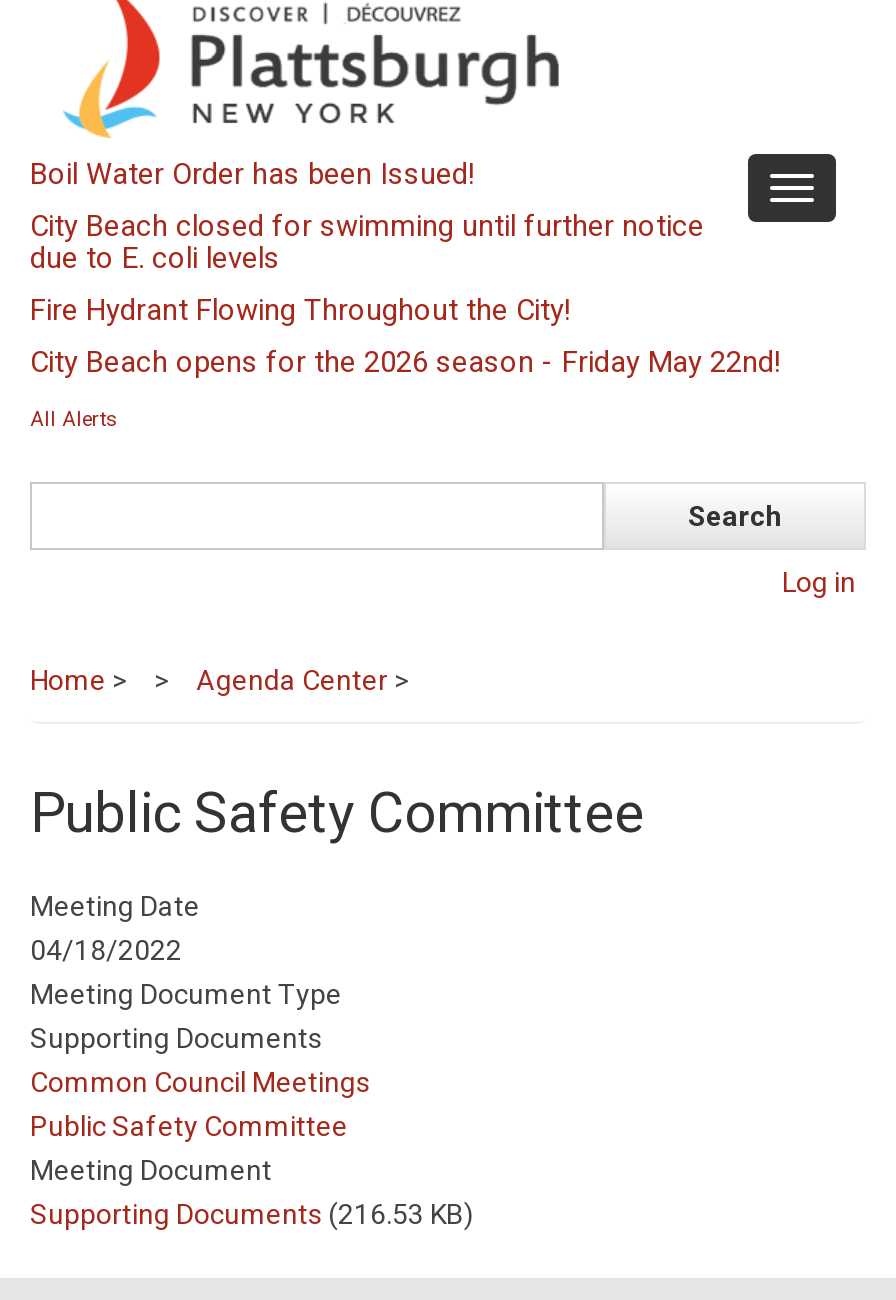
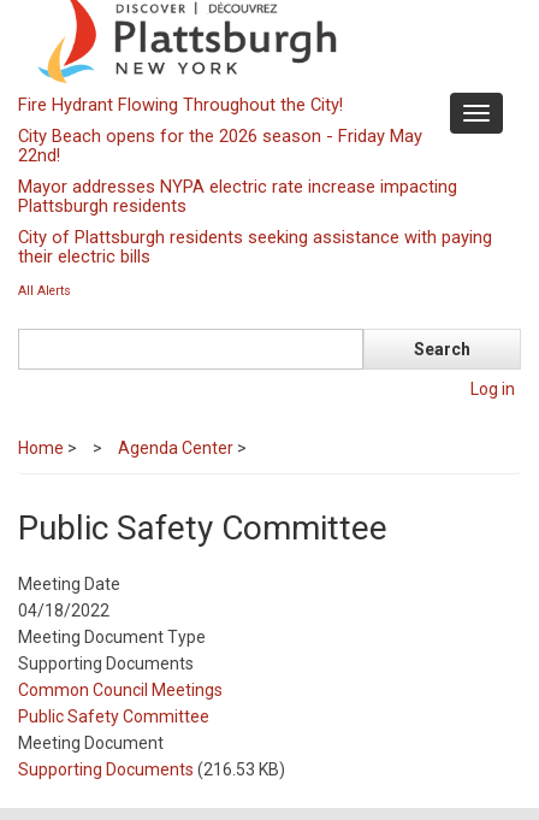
- Boil Water Order has been Issued!
- City Beach closed for swimming until further notice
- due to E. coli levels

moved up: Fire Hydrant Flowing Throughout the City!

- City Beach opens for the 2026 season - Friday May 22nd!
+ City Beach opens for the 2026 season - Friday May
+ 22nd!
+ Mayor addresses NYPA electric rate increase impacting
+ Plattsburgh residents
+ City of Plattsburgh residents seeking assistance with paying
+ their electric bills
